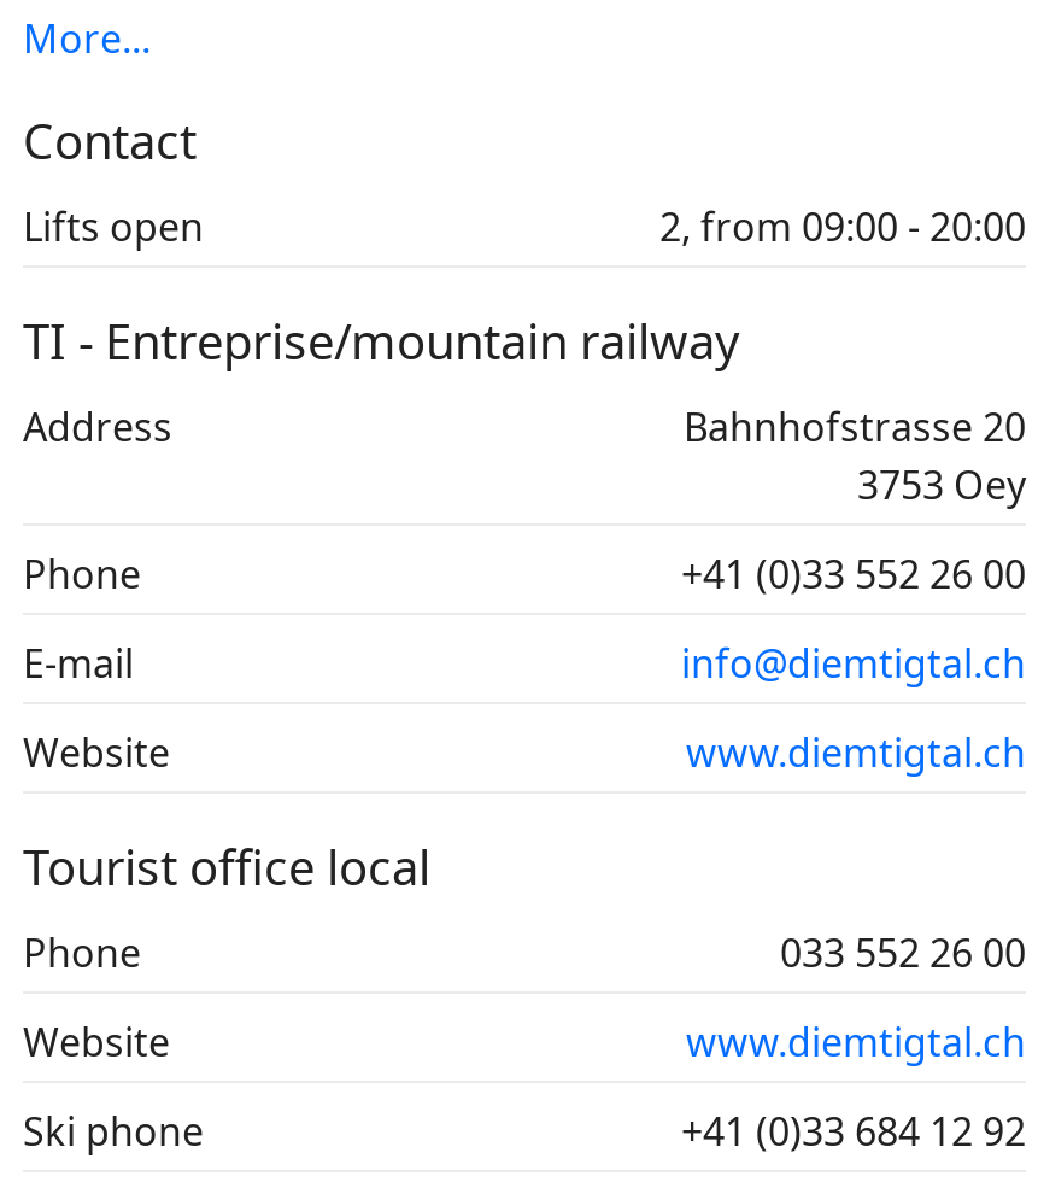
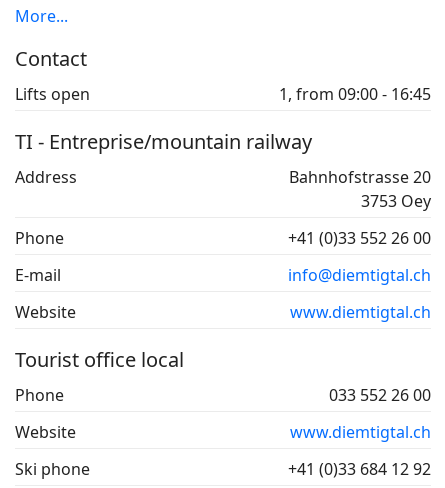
- 2, from 09:00 - 20:00
+ 1, from 09:00 - 16:45
